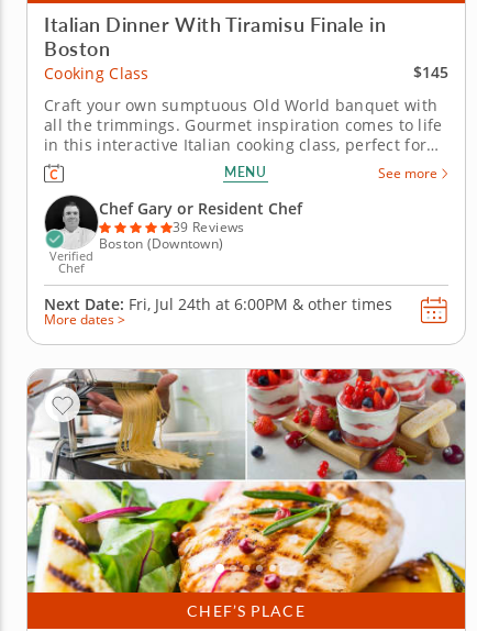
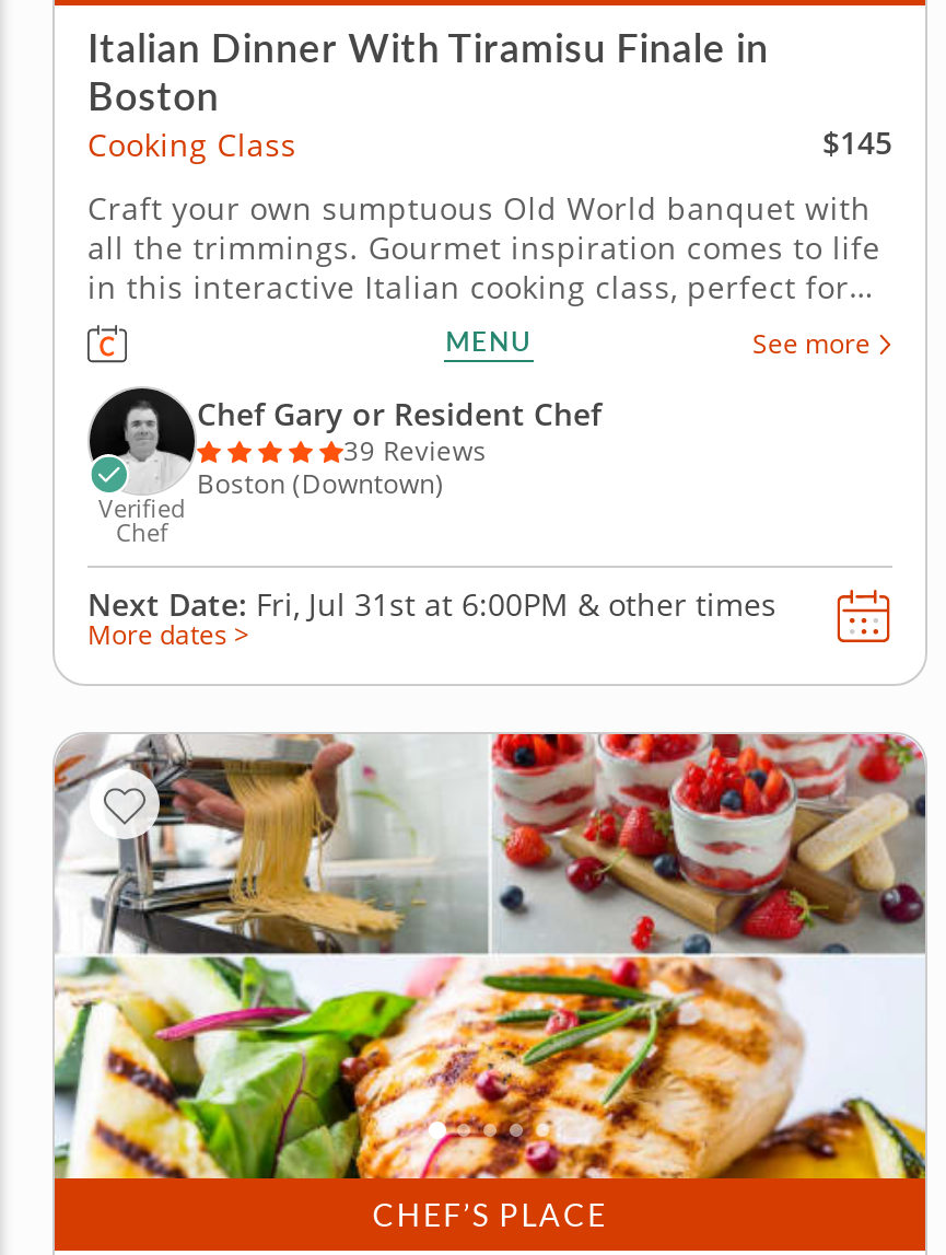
- Next Date: Fri, Jul 24th at 6:00PM & other times
+ Next Date: Fri, Jul 31st at 6:00PM & other times
